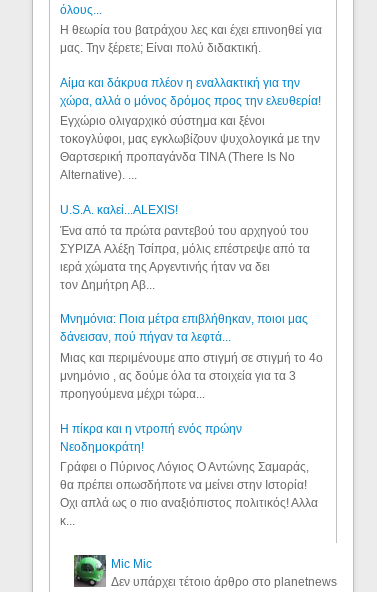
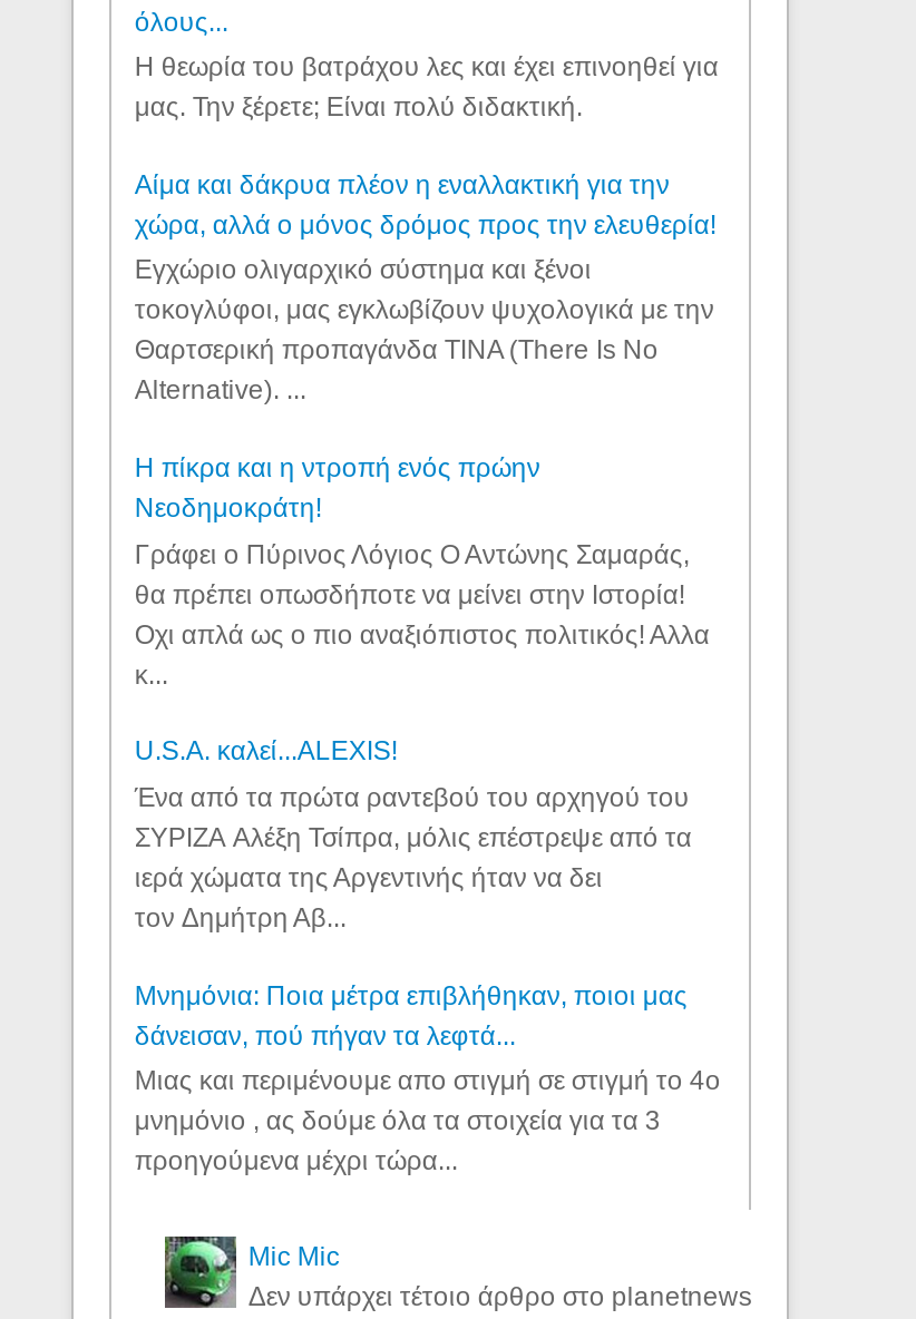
moved down: Ένα από τα πρώτα ραντεβού του αρχηγού του | ΣΥΡΙΖΑ Αλέξη Τσίπρα, μόλις επέστρεψε από τα | ιερά χώματα της Αργεντινής ήταν να δει | ... | μνημόνιο , ας δούμε όλα τα στοιχεία για τα 3 | προηγούμενα μέχρι τώρα...

moved up: Η πίκρα και η ντροπή ενός πρώην | Νεοδημοκράτη! | Γράφει ο Πύρινος Λόγιος Ο Αντώνης Σαμαράς, | θα πρέπει οπωσδήποτε να μείνει στην Ιστορία! | Οχι απλά ως ο πιο αναξιόπιστος πολιτικός! Αλλα | κ...
